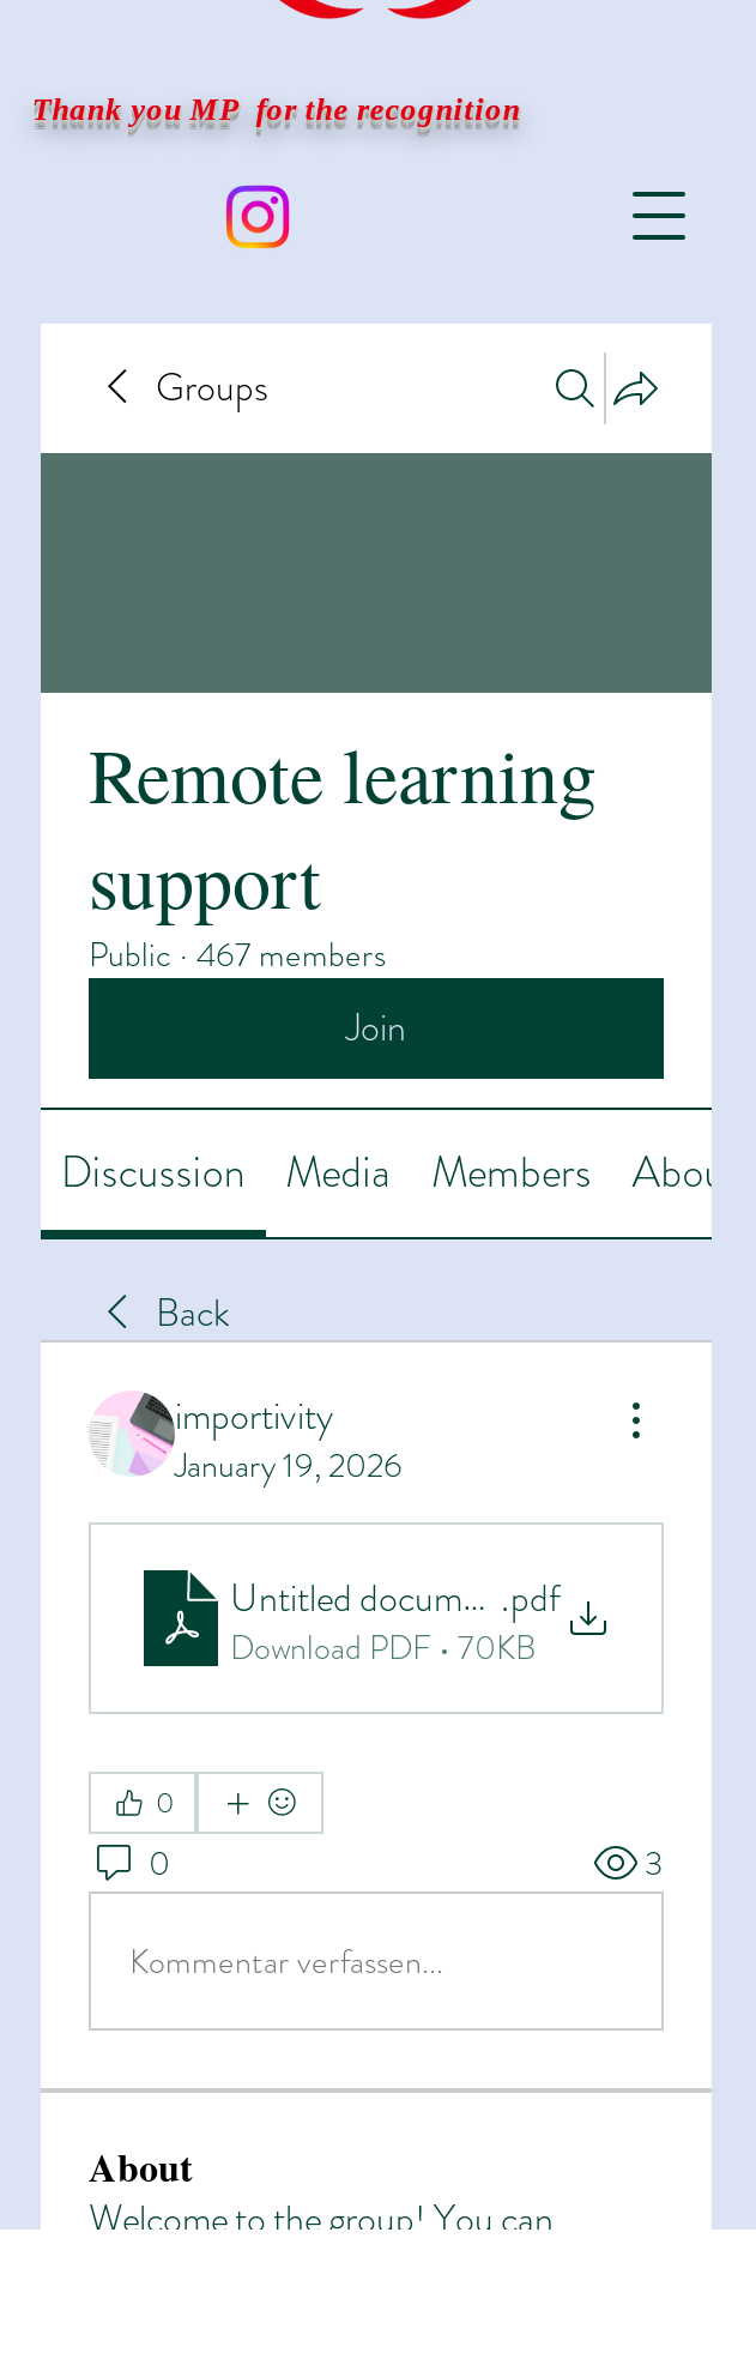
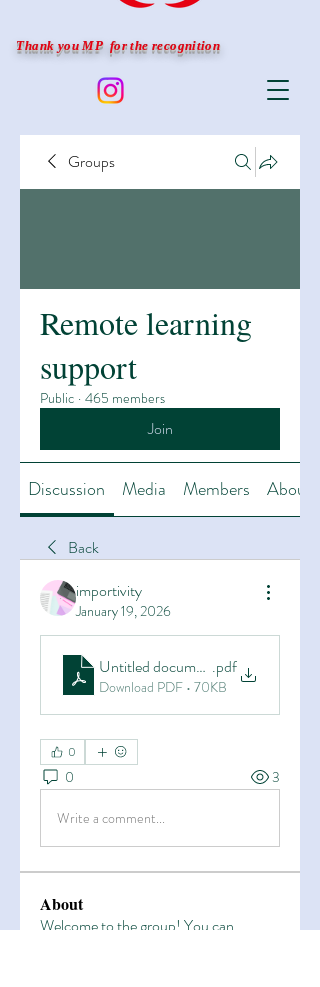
- Public · 467 members
+ Public · 465 members

- Kommentar verfassen...
+ Write a comment...
